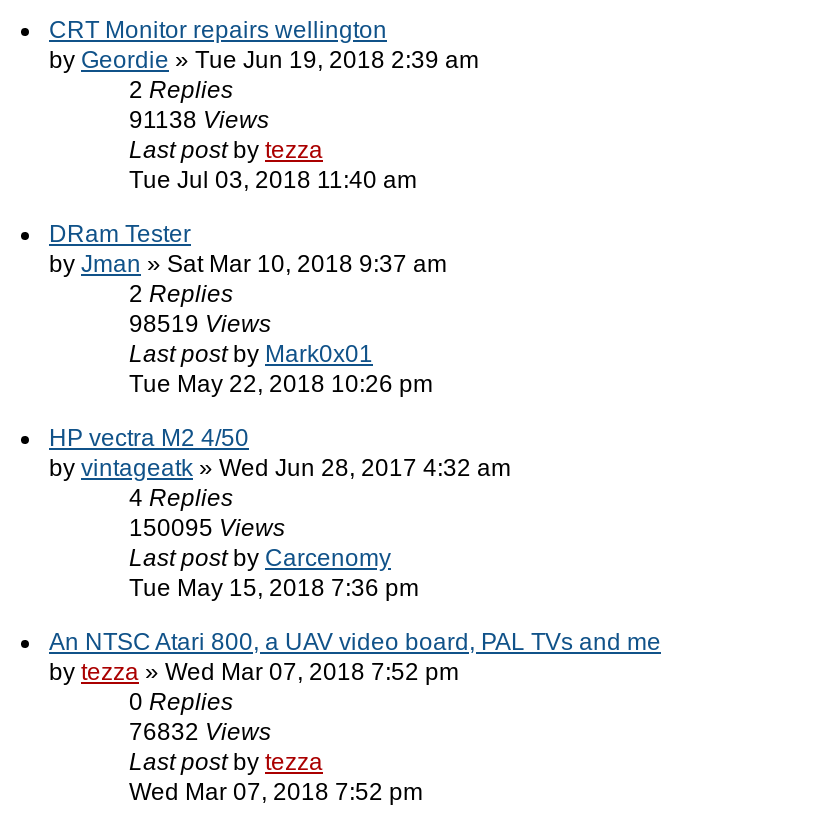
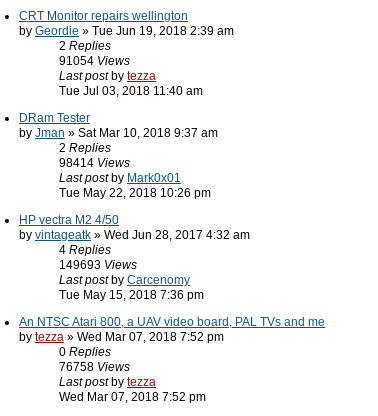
- 91138 Views
+ 91054 Views

- 98519 Views
+ 98414 Views

- 150095 Views
+ 149693 Views

- 76832 Views
+ 76758 Views
